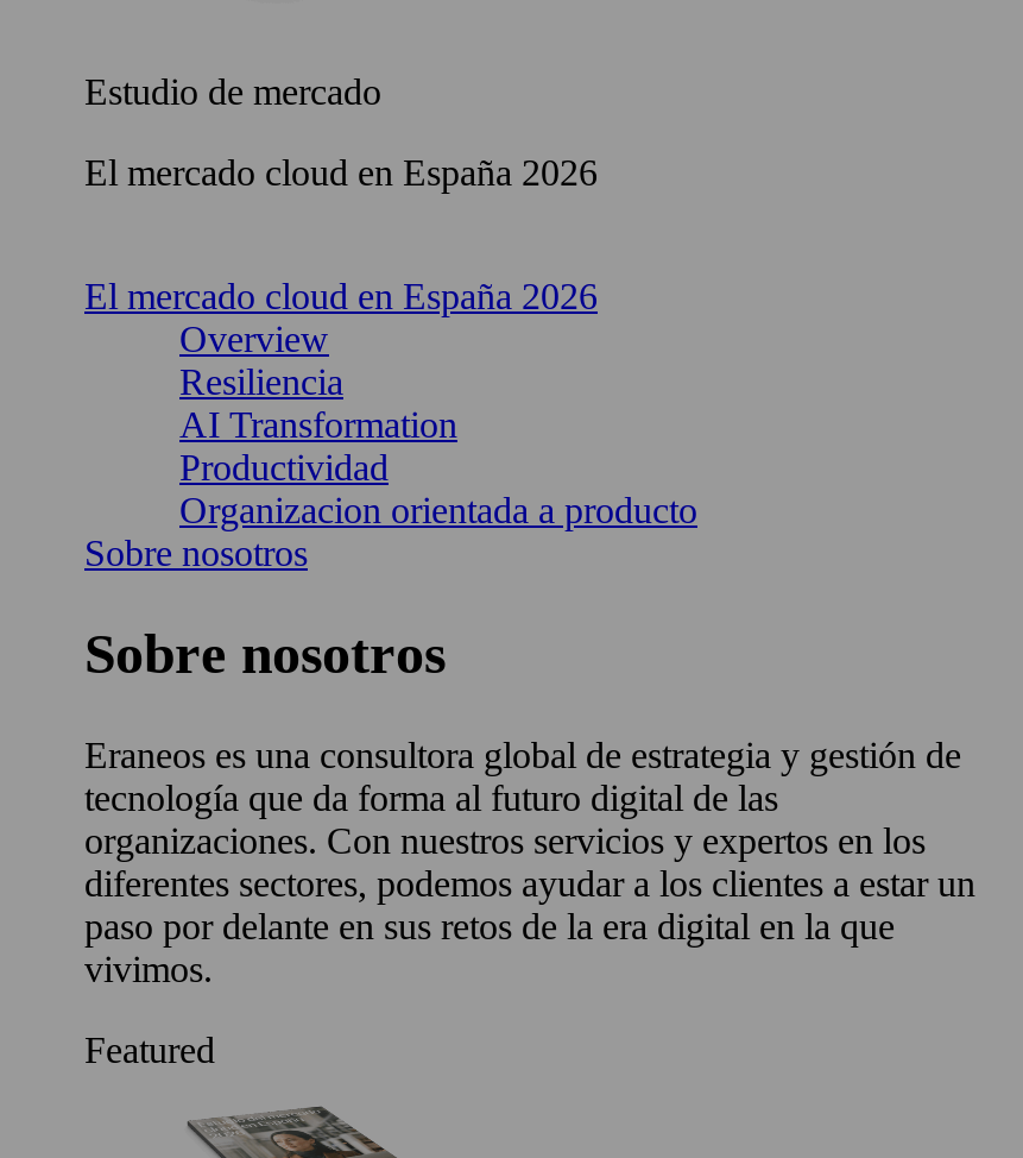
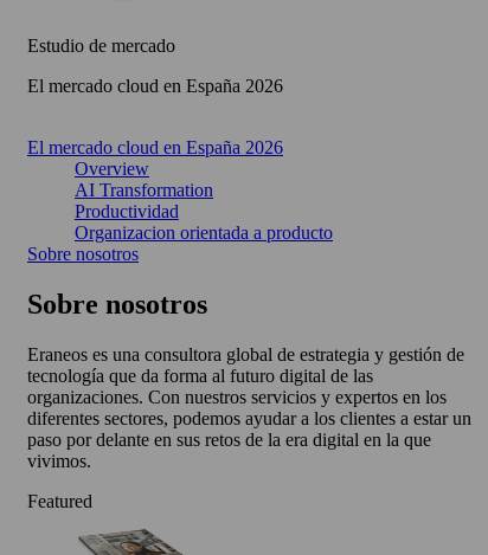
- Resiliencia
